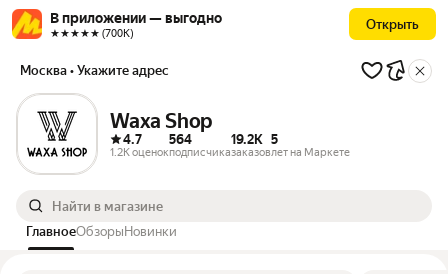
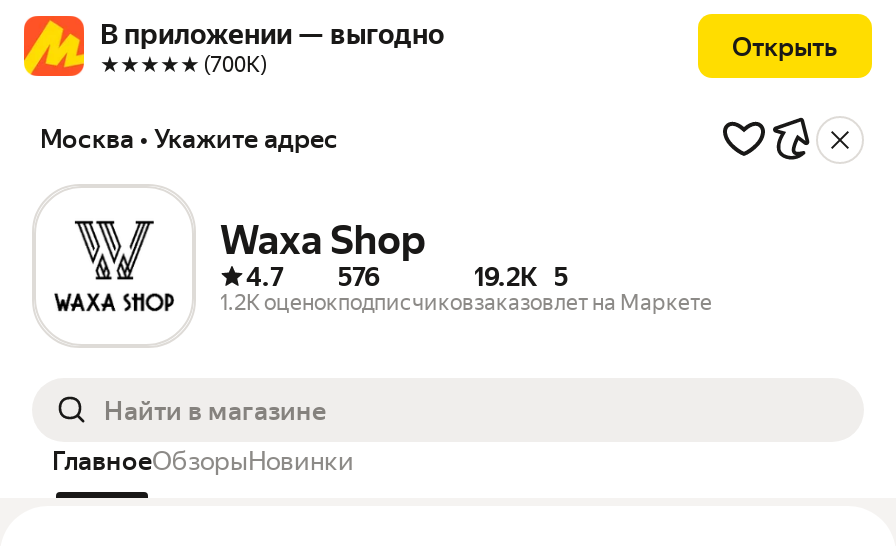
- 564
- подписчика
+ 576
+ подписчиков
